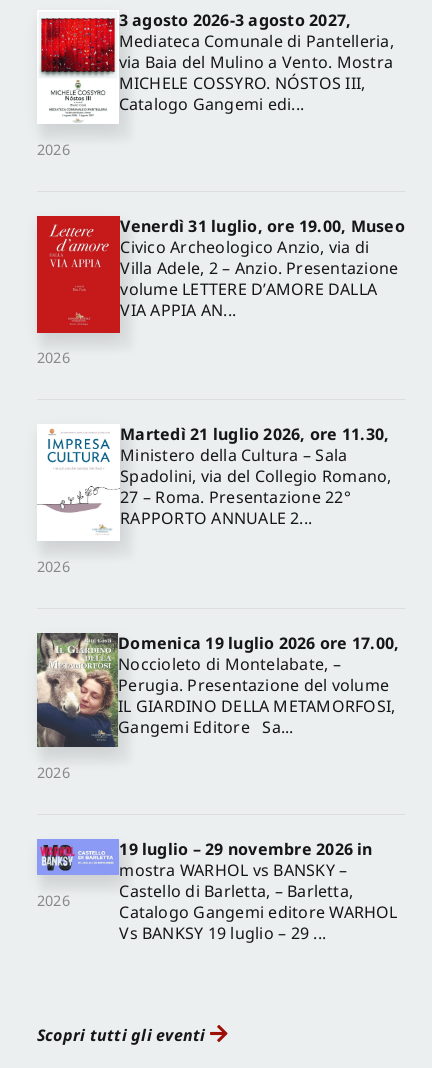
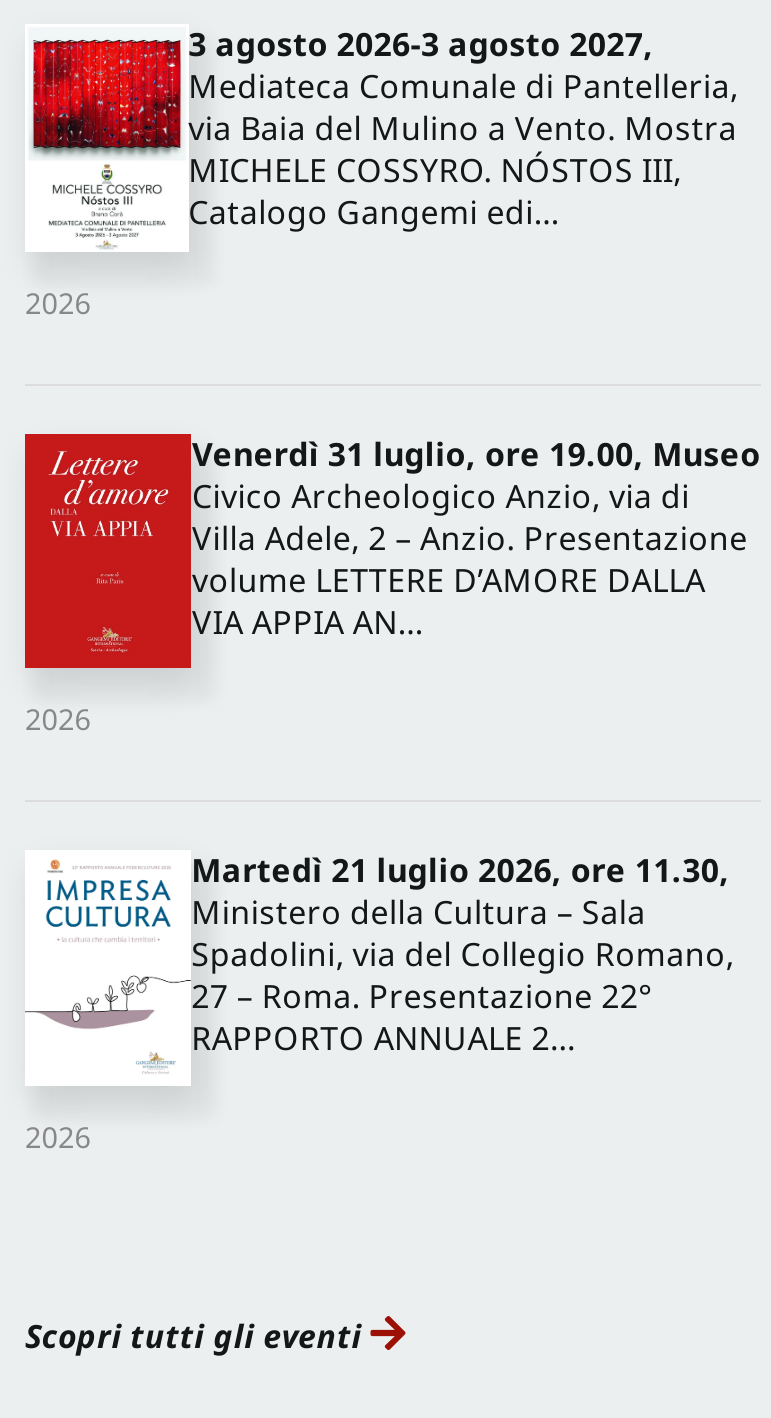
- [image]
- Domenica 19 luglio 2026 ore 17.00,
- Noccioleto di Montelabate, –
- Perugia. Presentazione del volume
- IL GIARDINO DELLA METAMORFOSI,
- Gangemi Editore Sa...

- 2026

- [image]
- 2026

- 19 luglio – 29 novembre 2026 in
- mostra WARHOL vs BANSKY –
- Castello di Barletta, – Barletta,
- Catalogo Gangemi editore WARHOL
- Vs BANKSY 19 luglio – 29 ...
